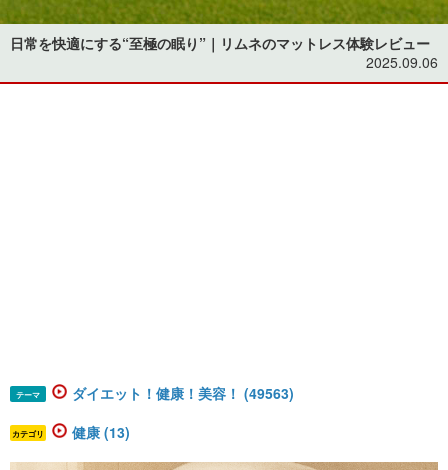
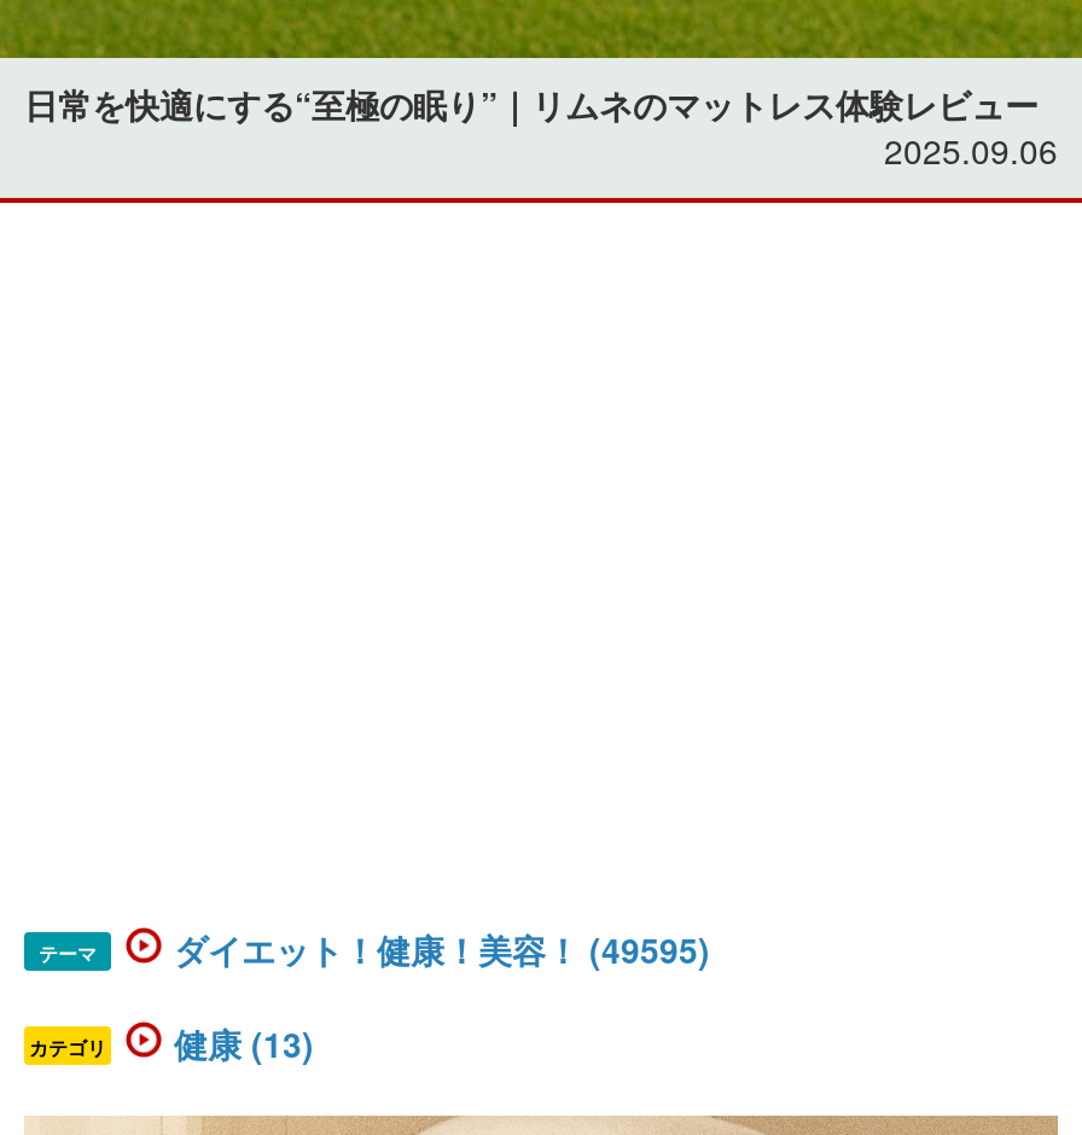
- ダイエット！健康！美容！ (49563)
+ ダイエット！健康！美容！ (49595)
